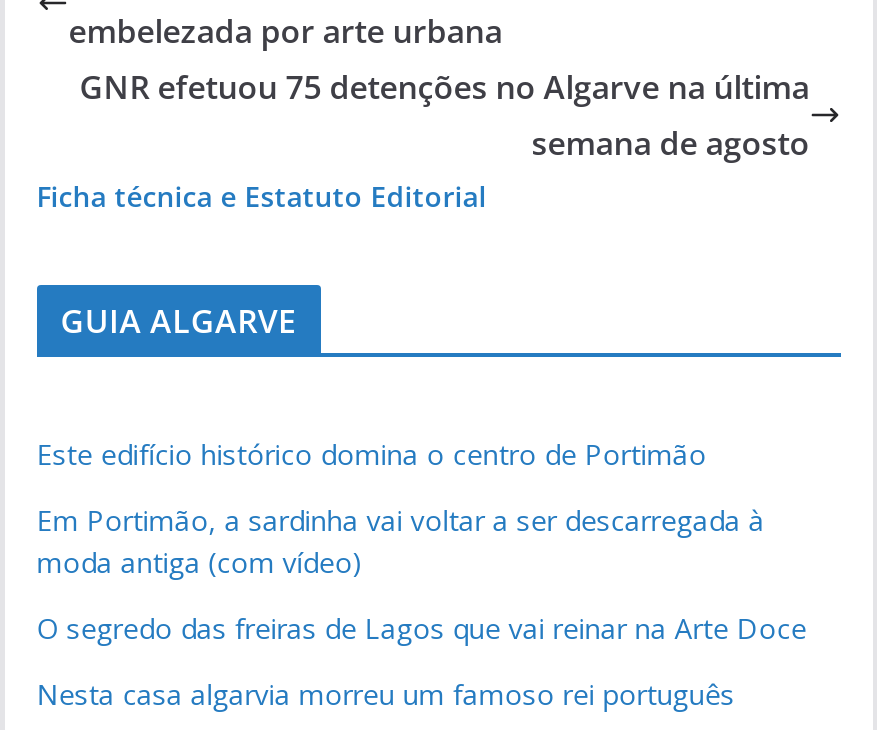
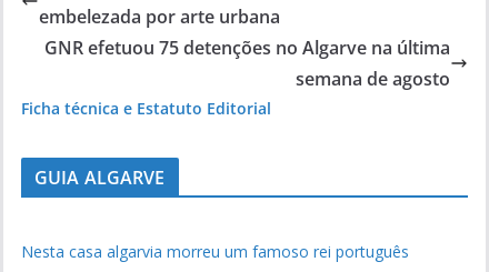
- Este edifício histórico domina o centro de Portimão
- Em Portimão, a sardinha vai voltar a ser descarregada à
- moda antiga (com vídeo)
- O segredo das freiras de Lagos que vai reinar na Arte Doce
